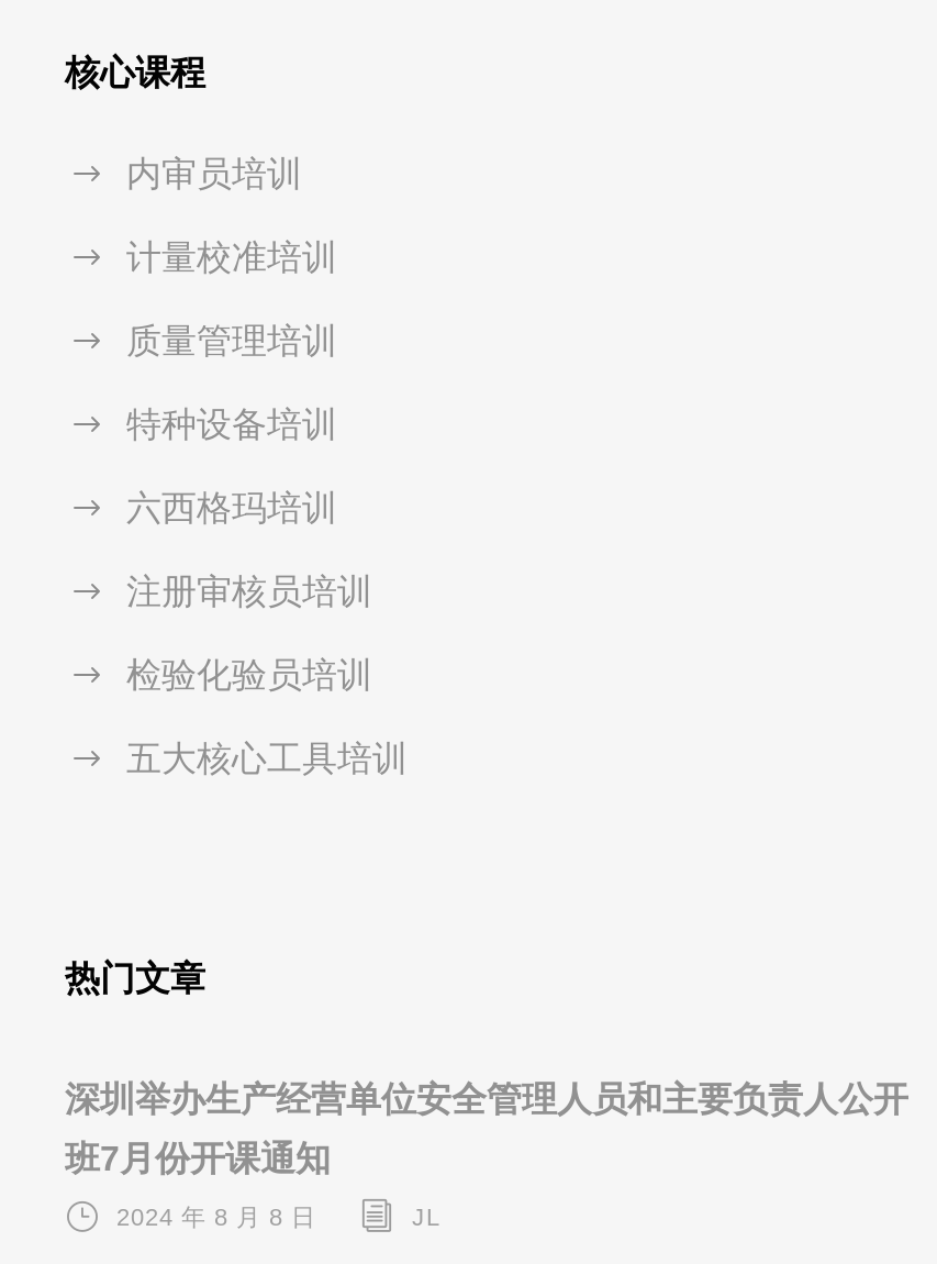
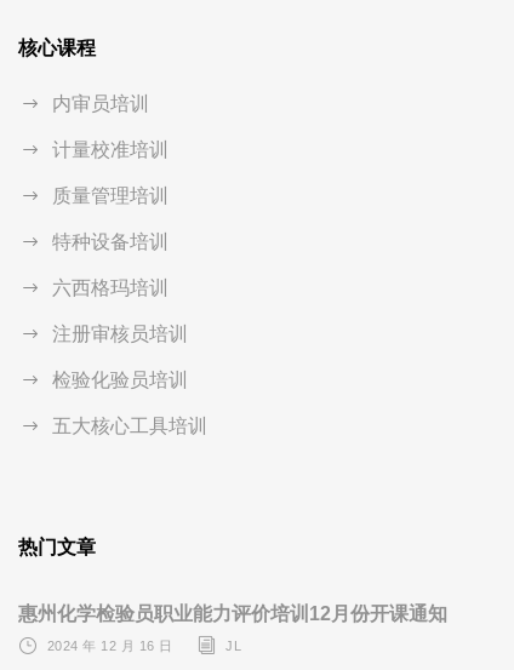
- 深圳举办生产经营单位安全管理人员和主要负责人公开
- 班7月份开课通知
- 2024 年 8 月 8 日
+ 惠州化学检验员职业能力评价培训12月份开课通知
+ 2024 年 12 月 16 日
